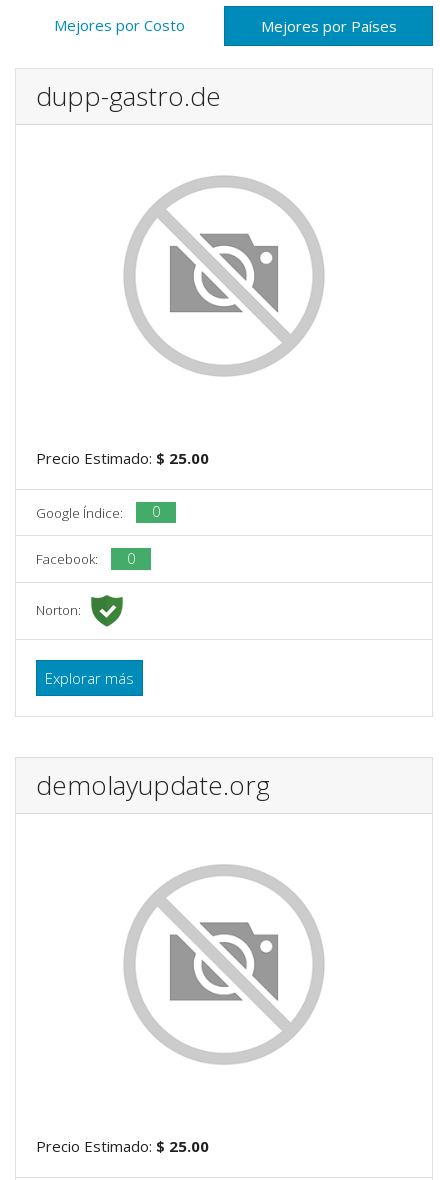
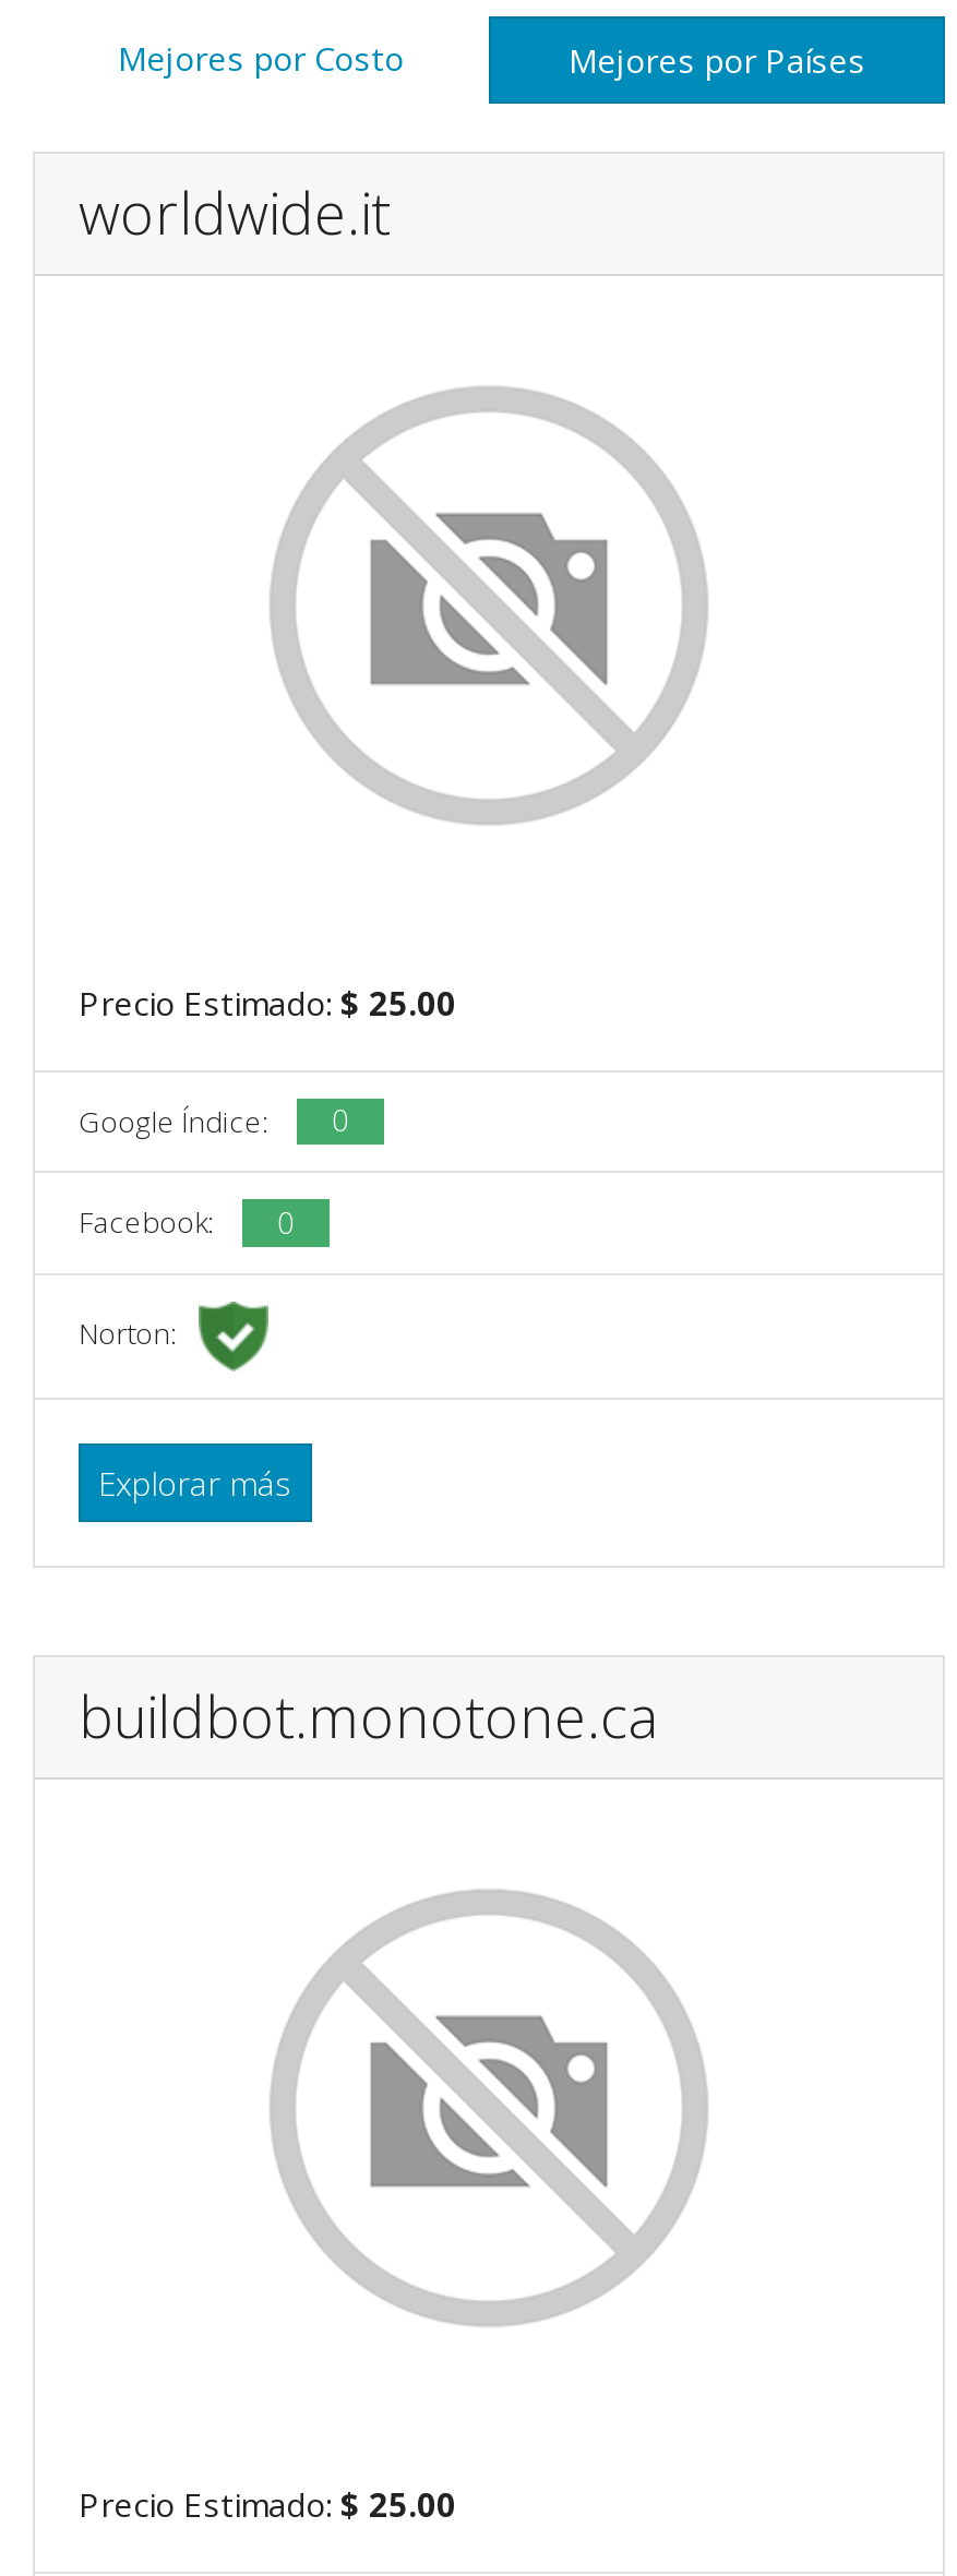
- dupp-gastro.de
+ worldwide.it

- demolayupdate.org
+ buildbot.monotone.ca
